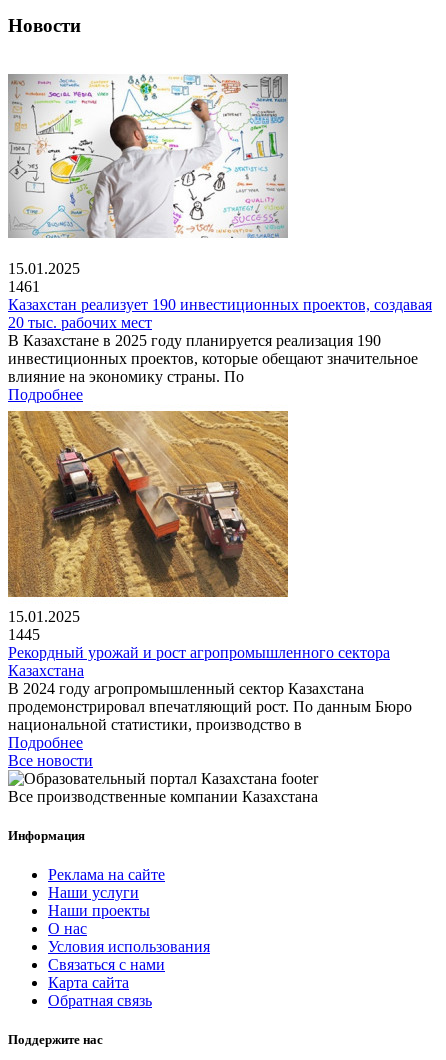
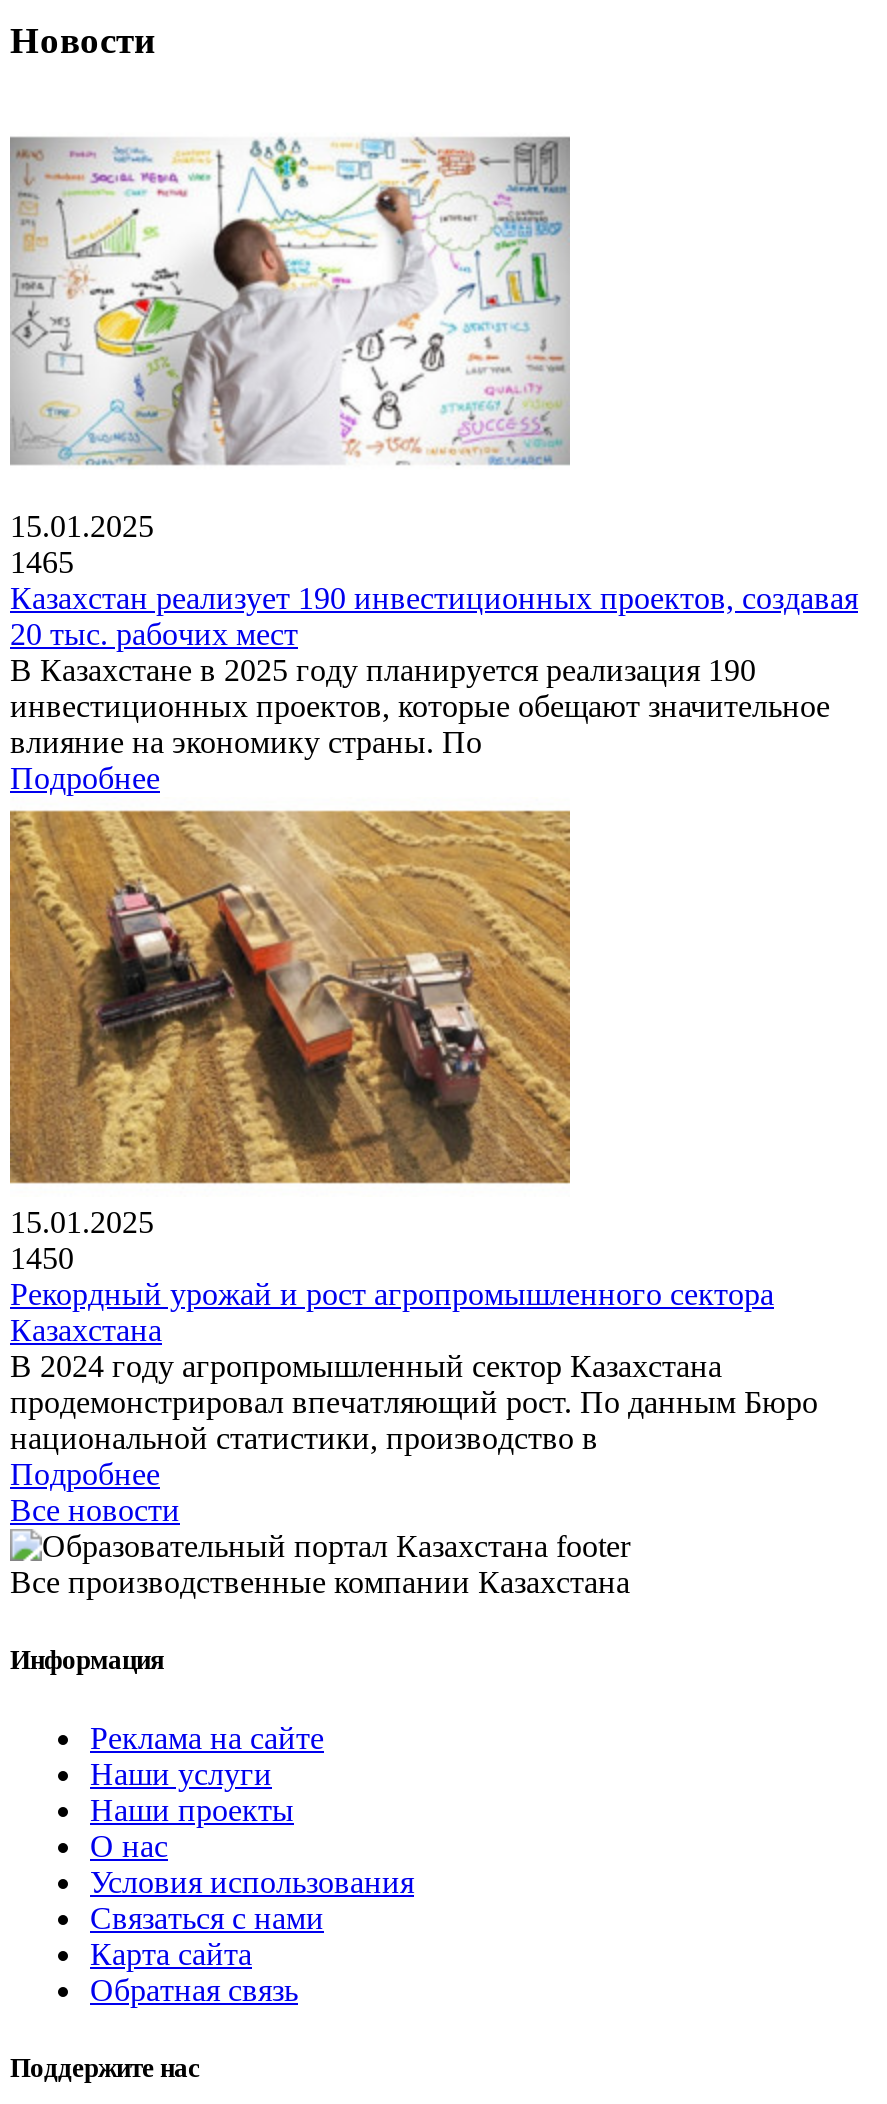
- 1461
+ 1465

- 1445
+ 1450
